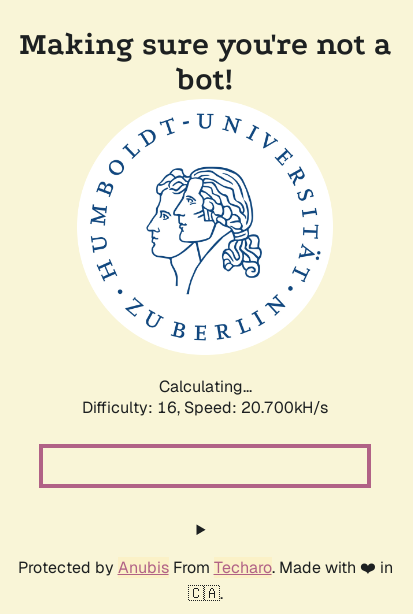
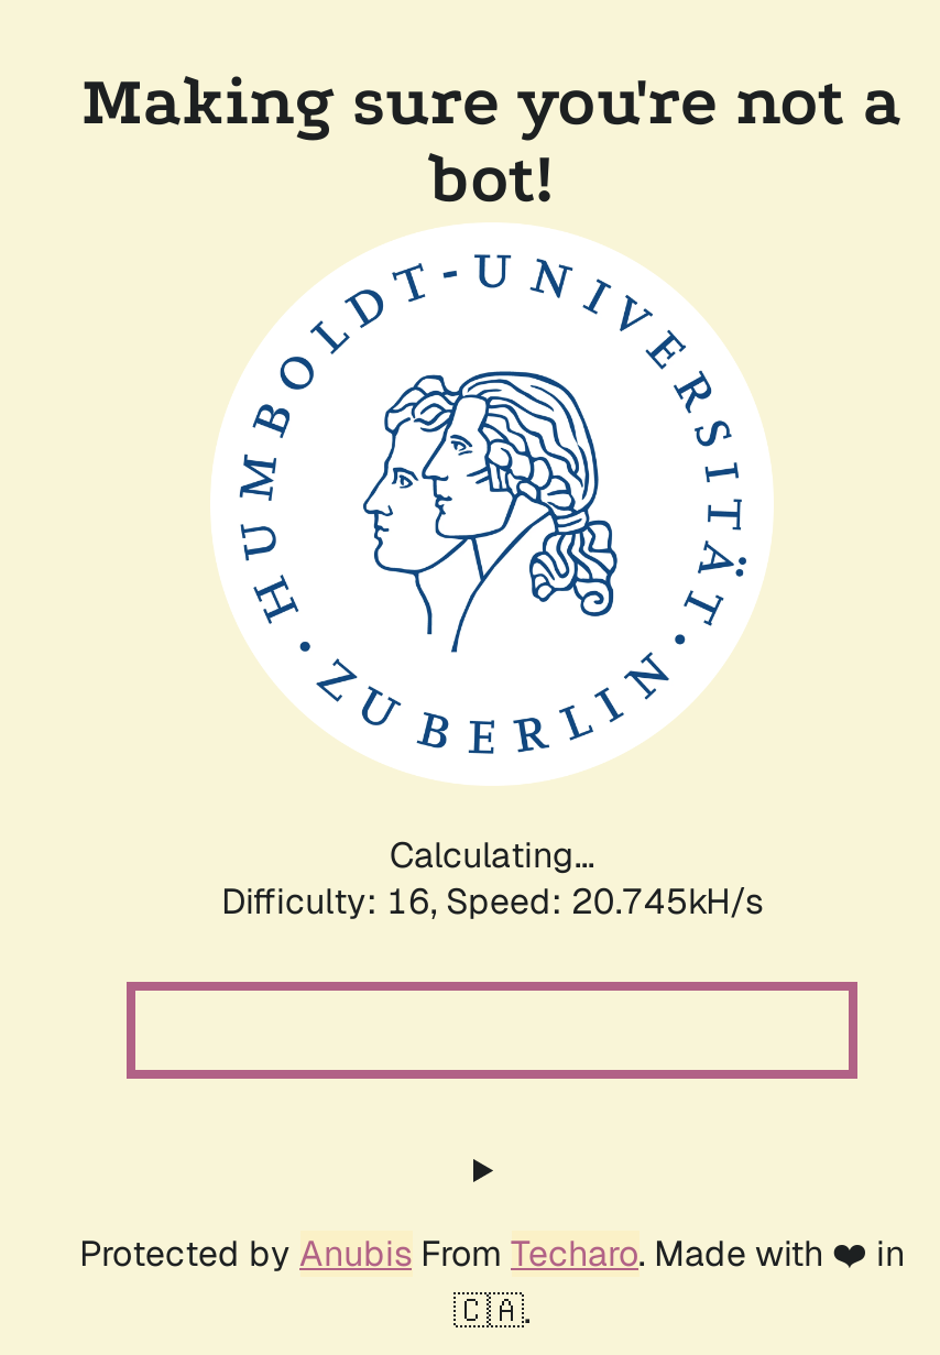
- Difficulty: 16, Speed: 20.700kH/s
+ Difficulty: 16, Speed: 20.745kH/s
